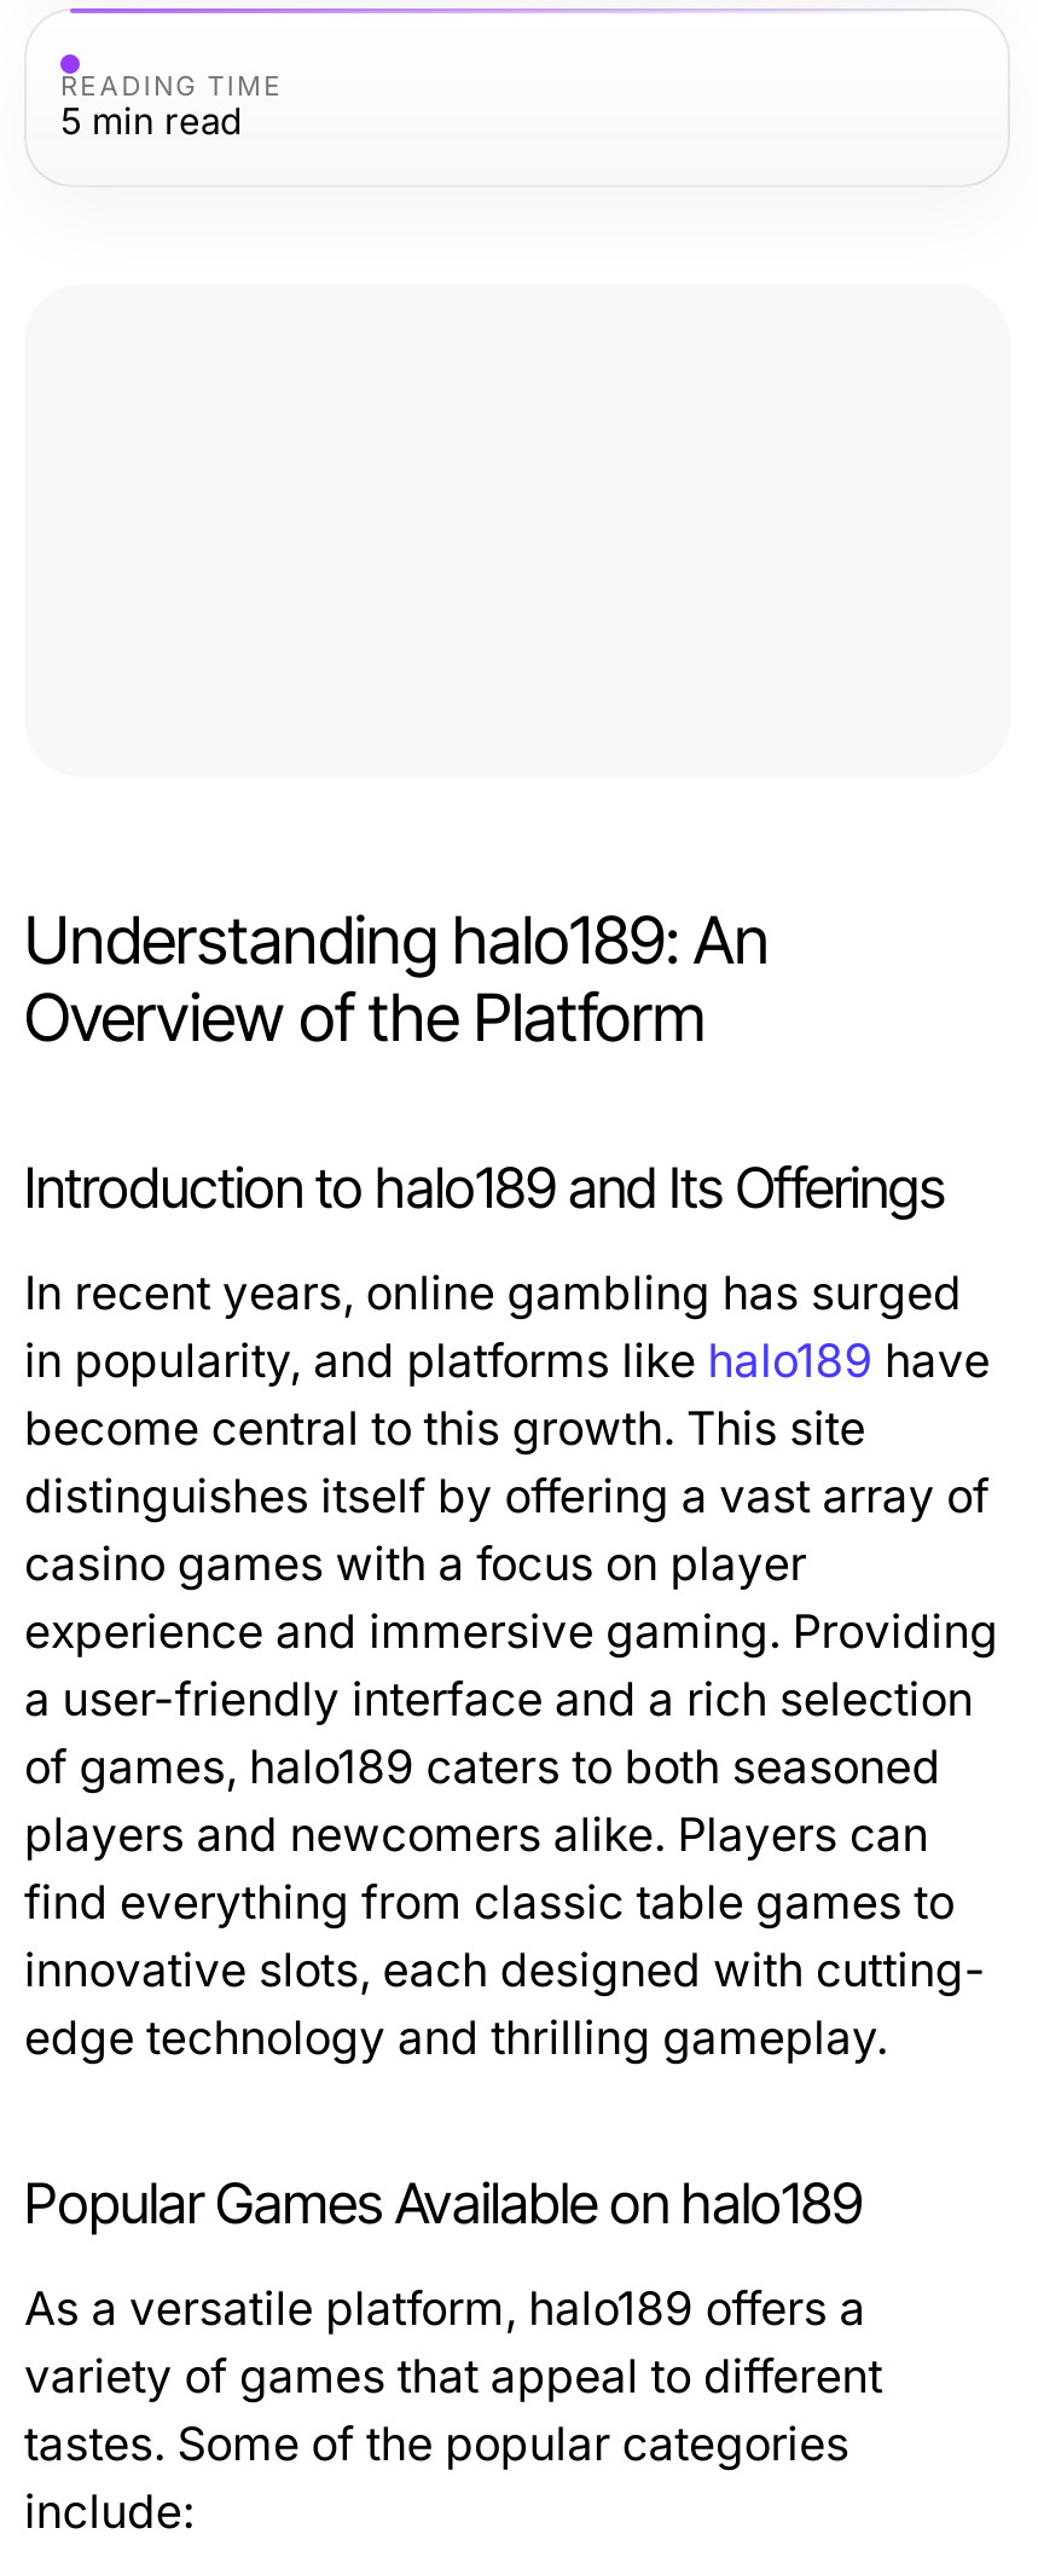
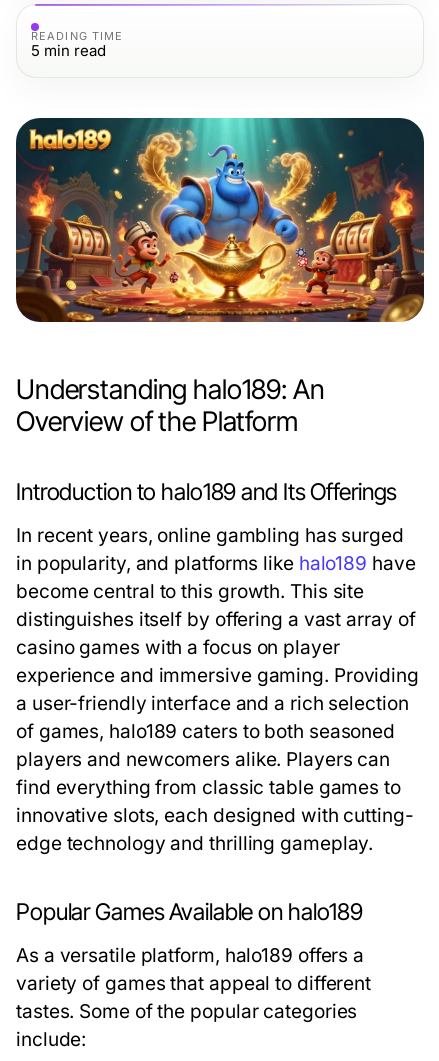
+ [image]
